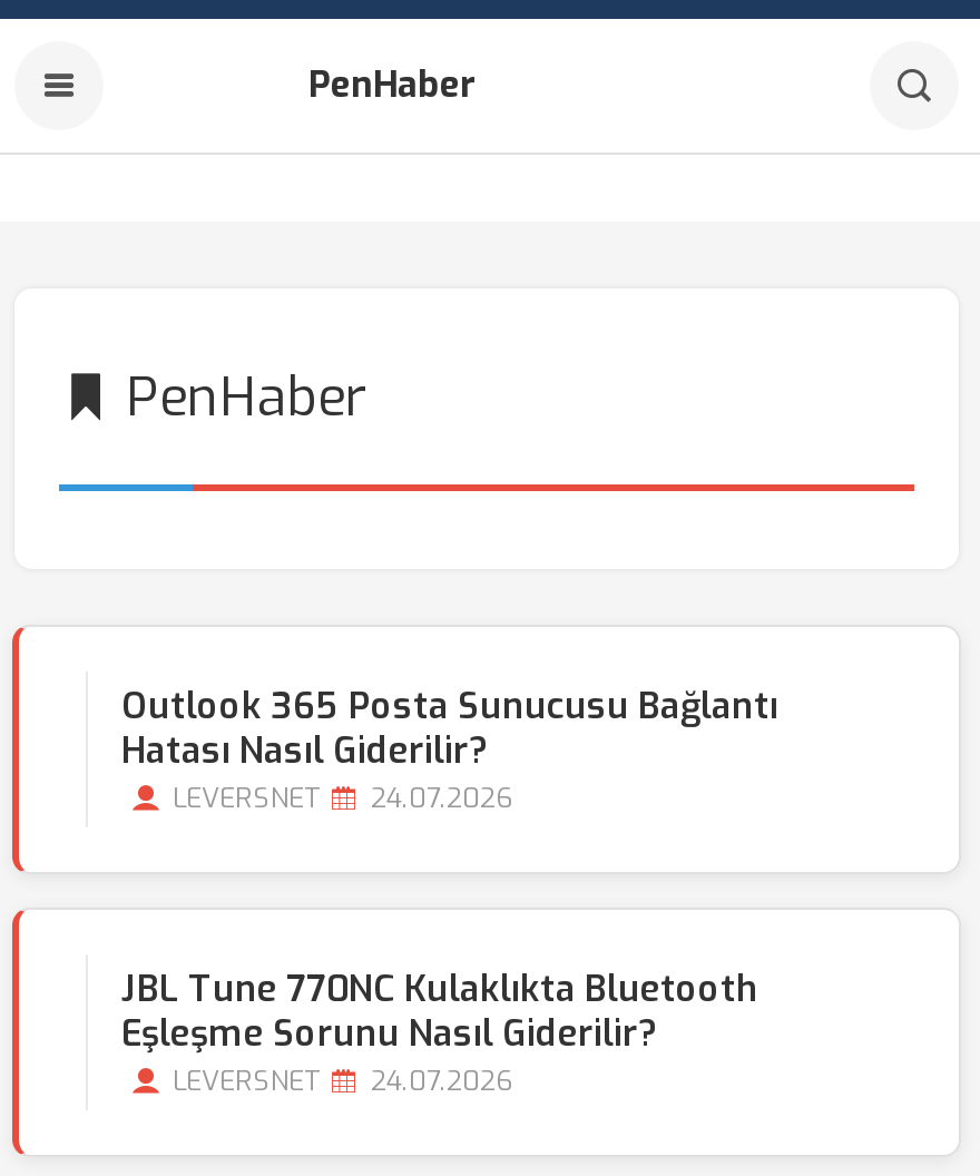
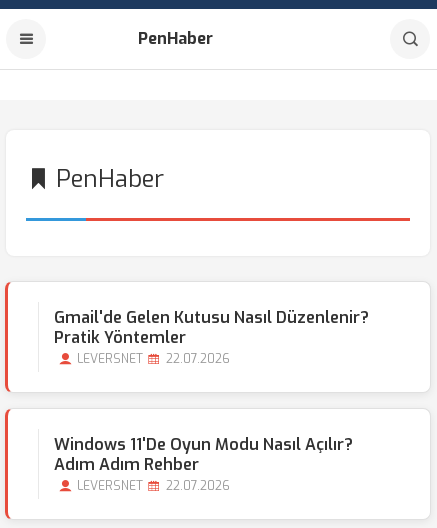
- Outlook 365 Posta Sunucusu Bağlantı
- Hatası Nasıl Giderilir?
+ Gmail'de Gelen Kutusu Nasıl Düzenlenir?
+ Pratik Yöntemler

- LEVERSNET 24.07.2026
+ LEVERSNET 22.07.2026

- JBL Tune 770NC Kulaklıkta Bluetooth
- Eşleşme Sorunu Nasıl Giderilir?
+ Windows 11'de Oyun Modu Nasıl Açılır?
+ Adım Adım Rehber

- LEVERSNET 24.07.2026
+ LEVERSNET 22.07.2026
